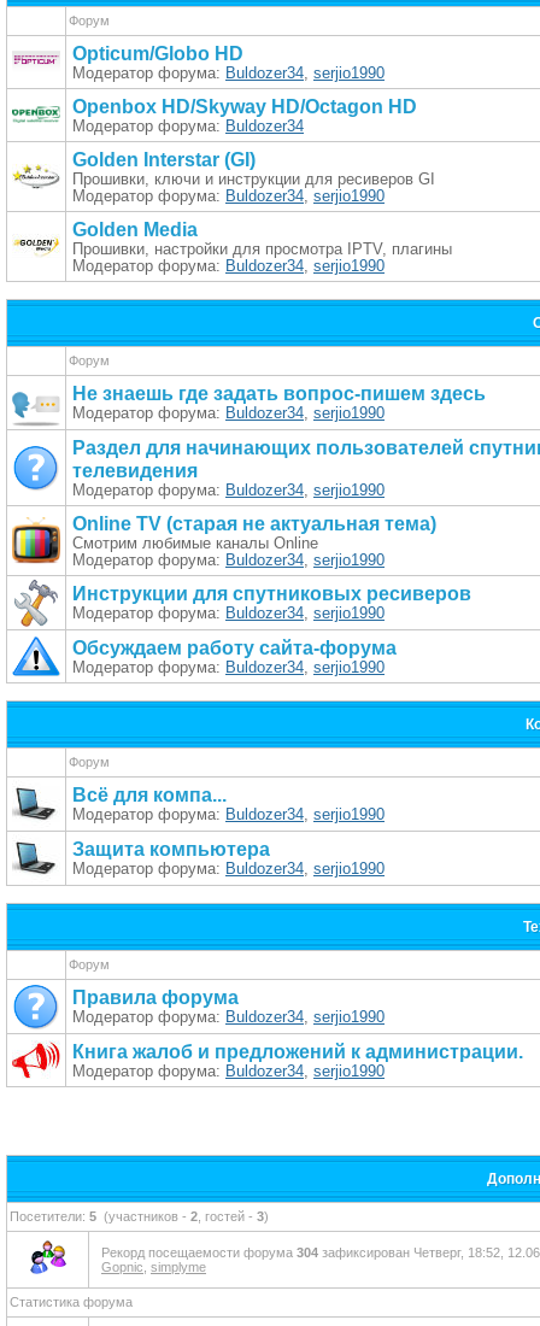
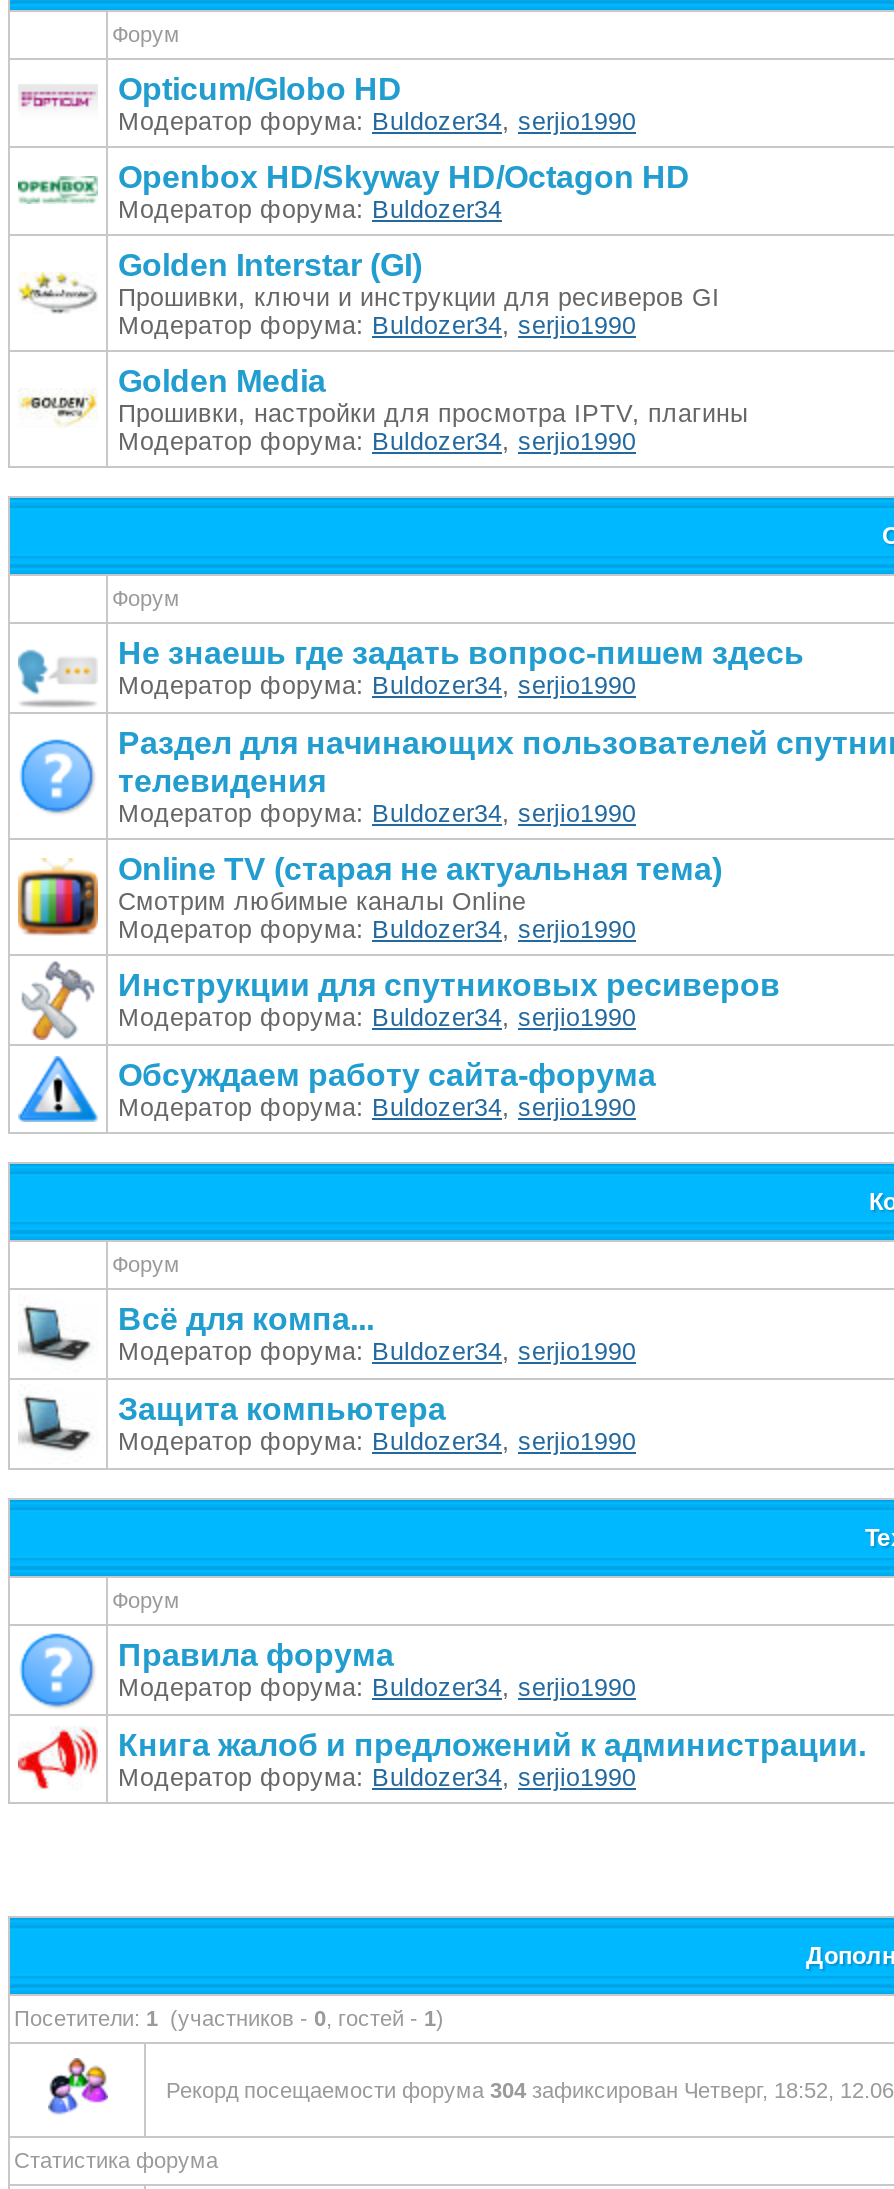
- Посетители: 5 (участников - 2, гостей - 3)
+ Посетители: 1 (участников - 0, гостей - 1)

- Gopnic, simplyme
